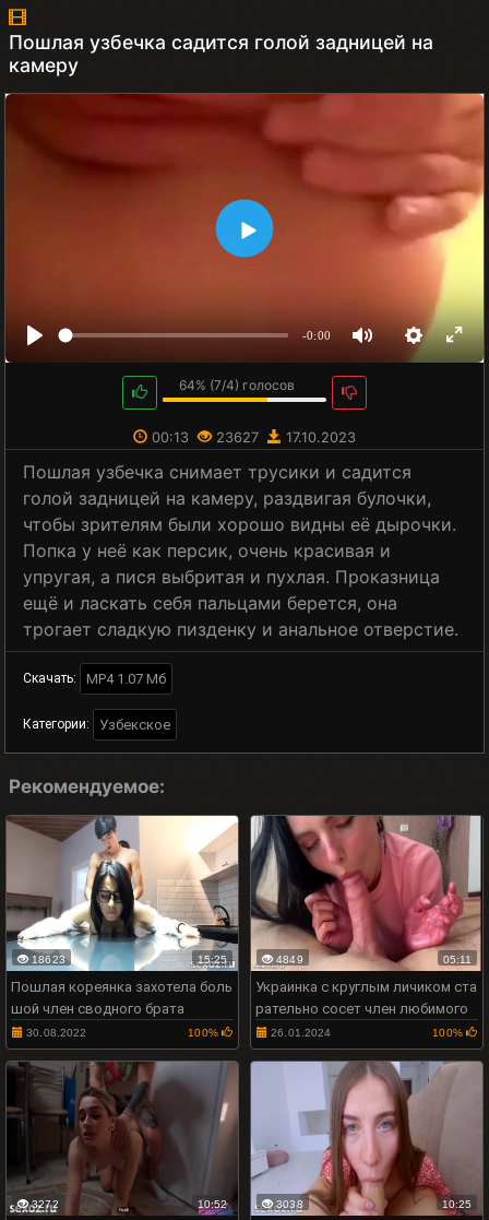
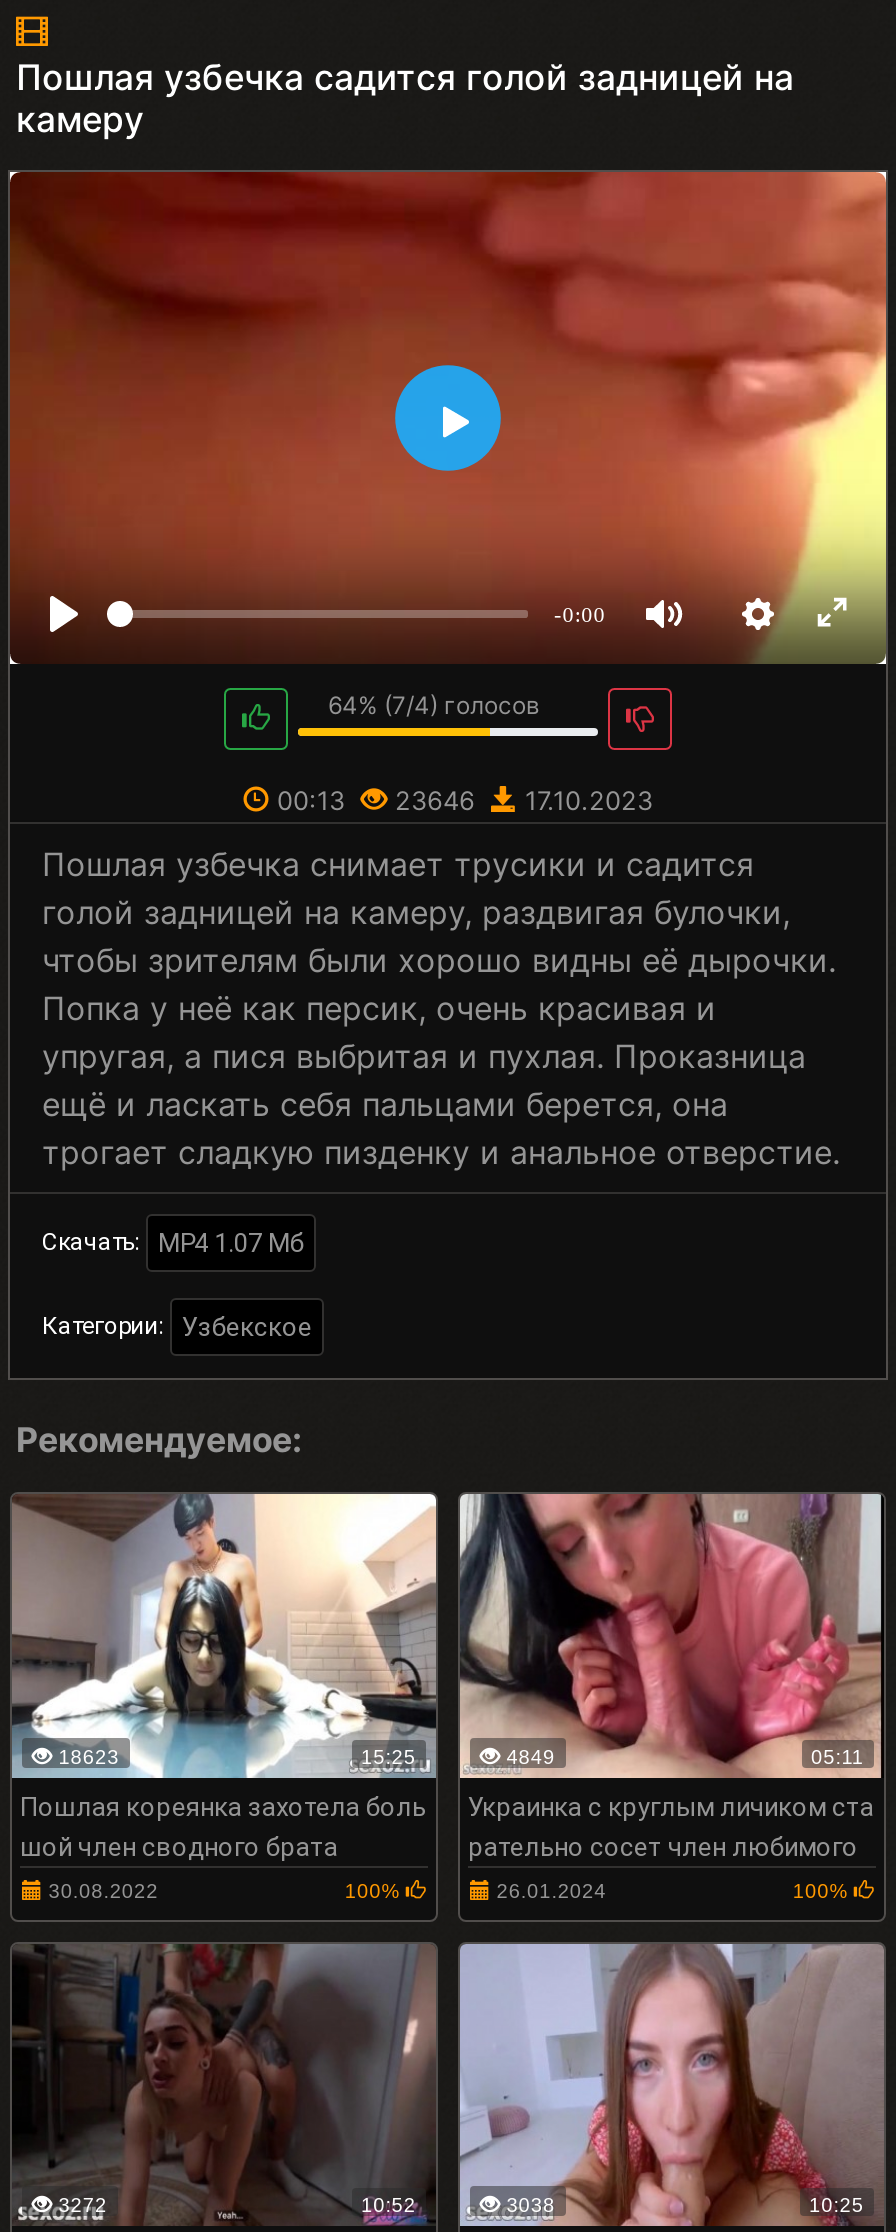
- 00:13 23627 17.10.2023
+ 00:13 23646 17.10.2023
